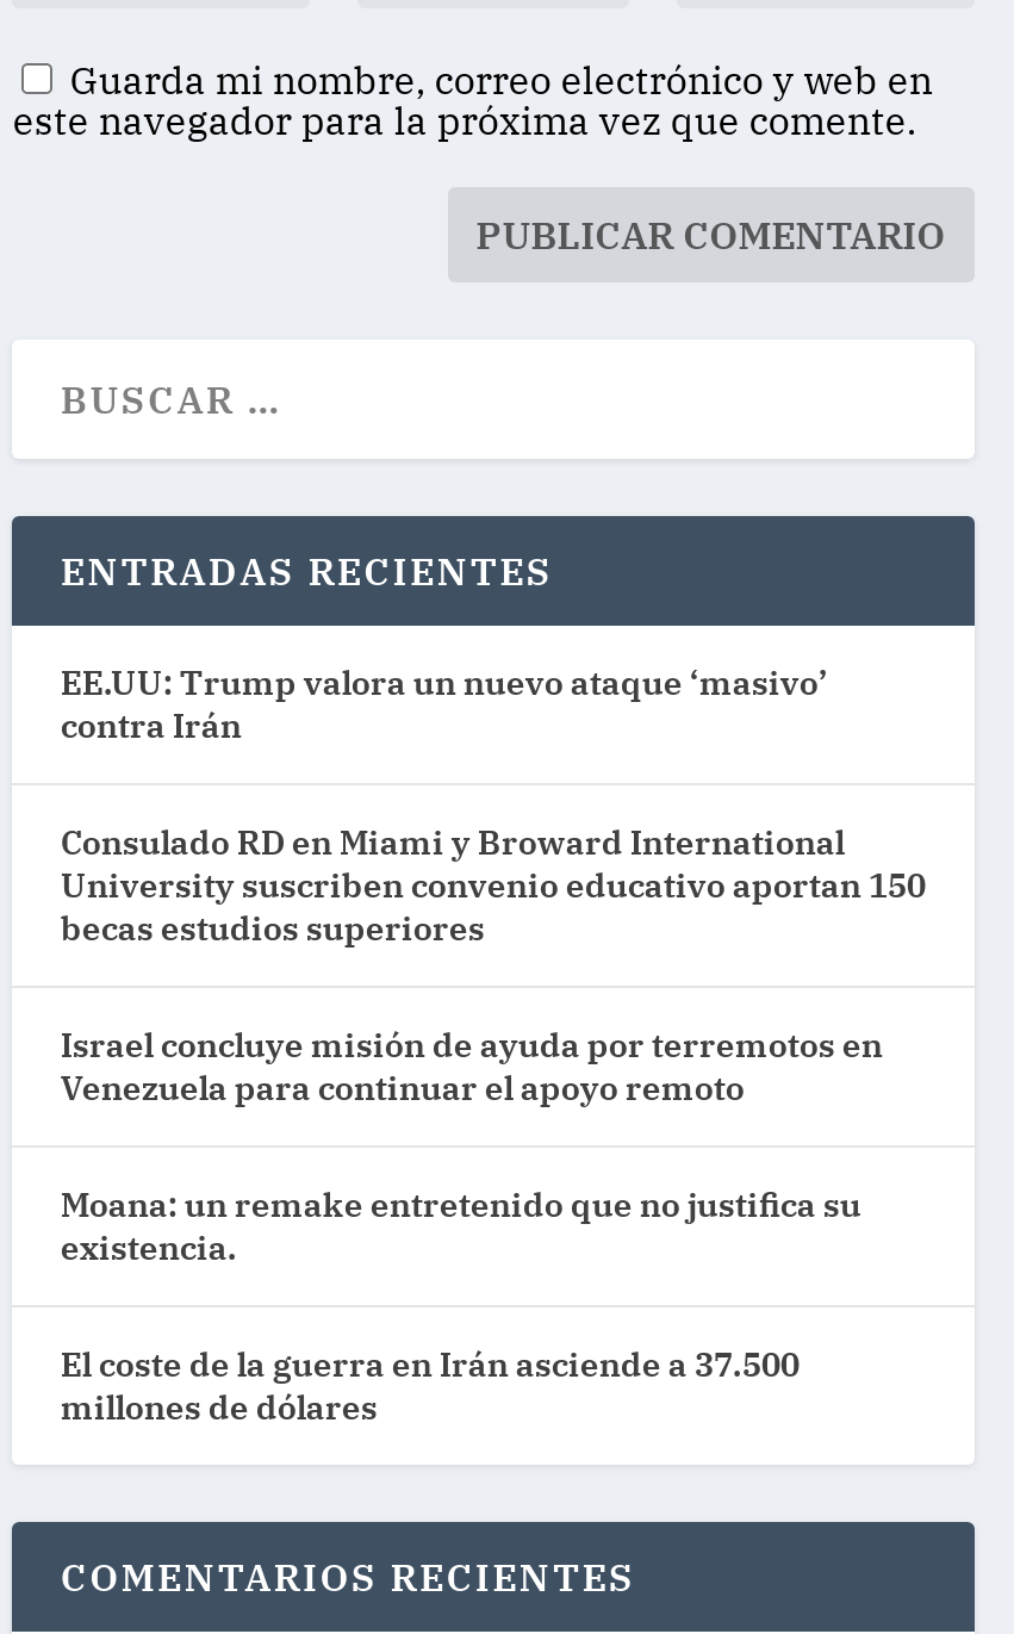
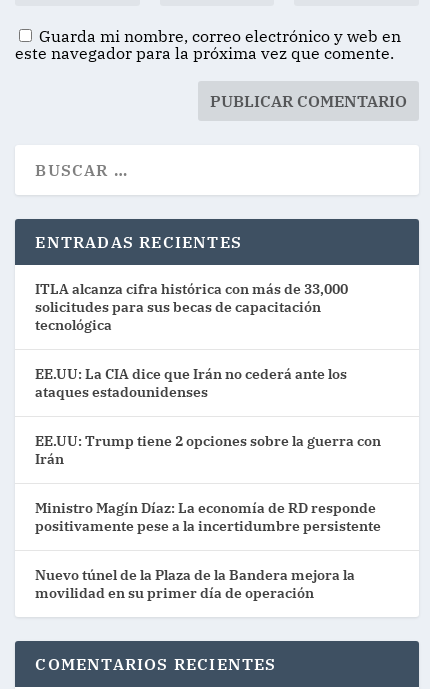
- EE.UU: Trump valora un nuevo ataque ‘masivo’
- contra Irán
+ ITLA alcanza cifra histórica con más de 33,000
+ solicitudes para sus becas de capacitación
+ tecnológica

- Consulado RD en Miami y Broward International
- University suscriben convenio educativo aportan 150
- becas estudios superiores
+ EE.UU: La CIA dice que Irán no cederá ante los
+ ataques estadounidenses

- Israel concluye misión de ayuda por terremotos en
- Venezuela para continuar el apoyo remoto
+ EE.UU: Trump tiene 2 opciones sobre la guerra con
+ Irán

- Moana: un remake entretenido que no justifica su
- existencia.
+ Ministro Magín Díaz: La economía de RD responde
+ positivamente pese a la incertidumbre persistente

- El coste de la guerra en Irán asciende a 37.500
- millones de dólares
+ Nuevo túnel de la Plaza de la Bandera mejora la
+ movilidad en su primer día de operación
